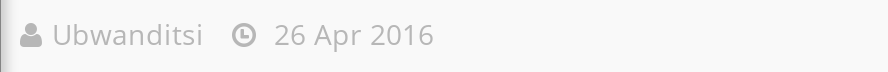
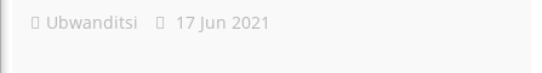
- Ubwanditsi 26 Apr 2016
+ Ubwanditsi 17 Jun 2021
